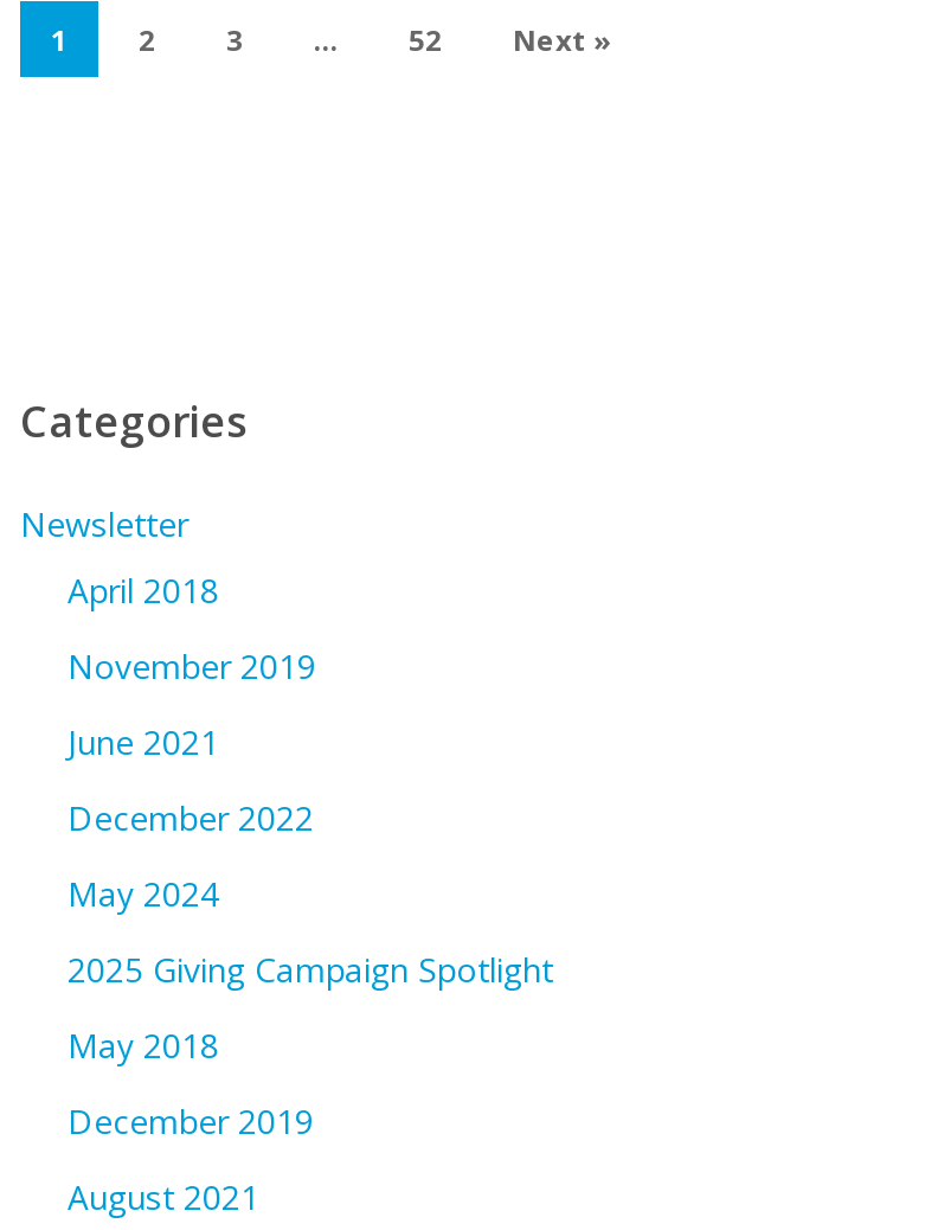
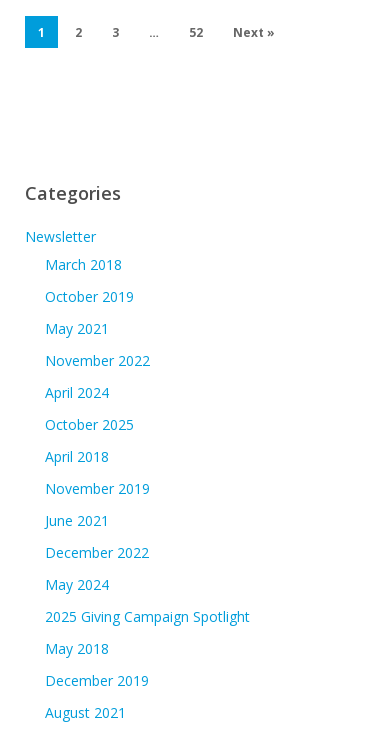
+ March 2018
+ October 2019
+ May 2021
+ November 2022
+ April 2024
+ October 2025
